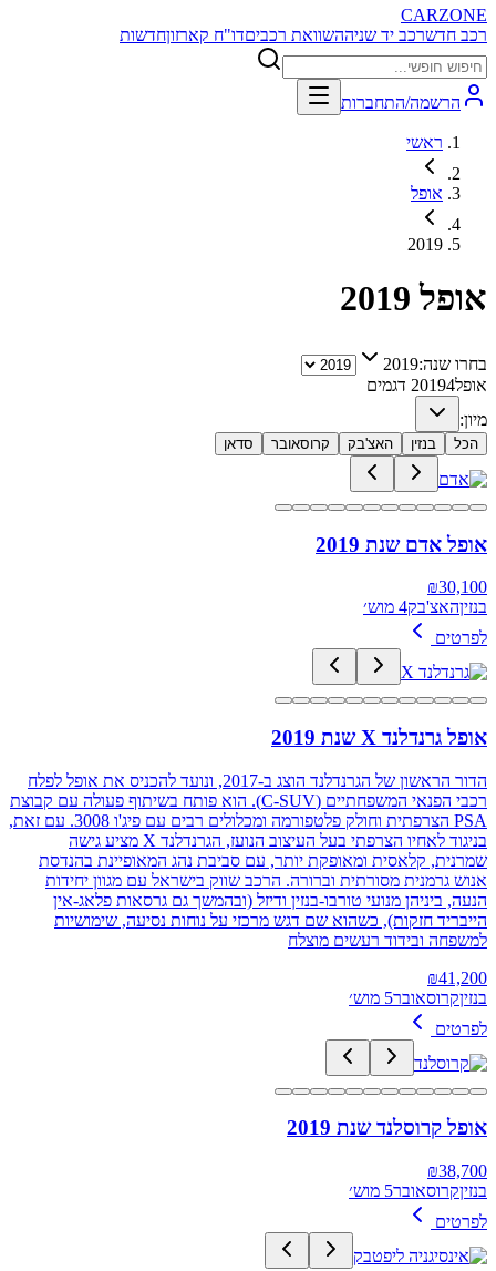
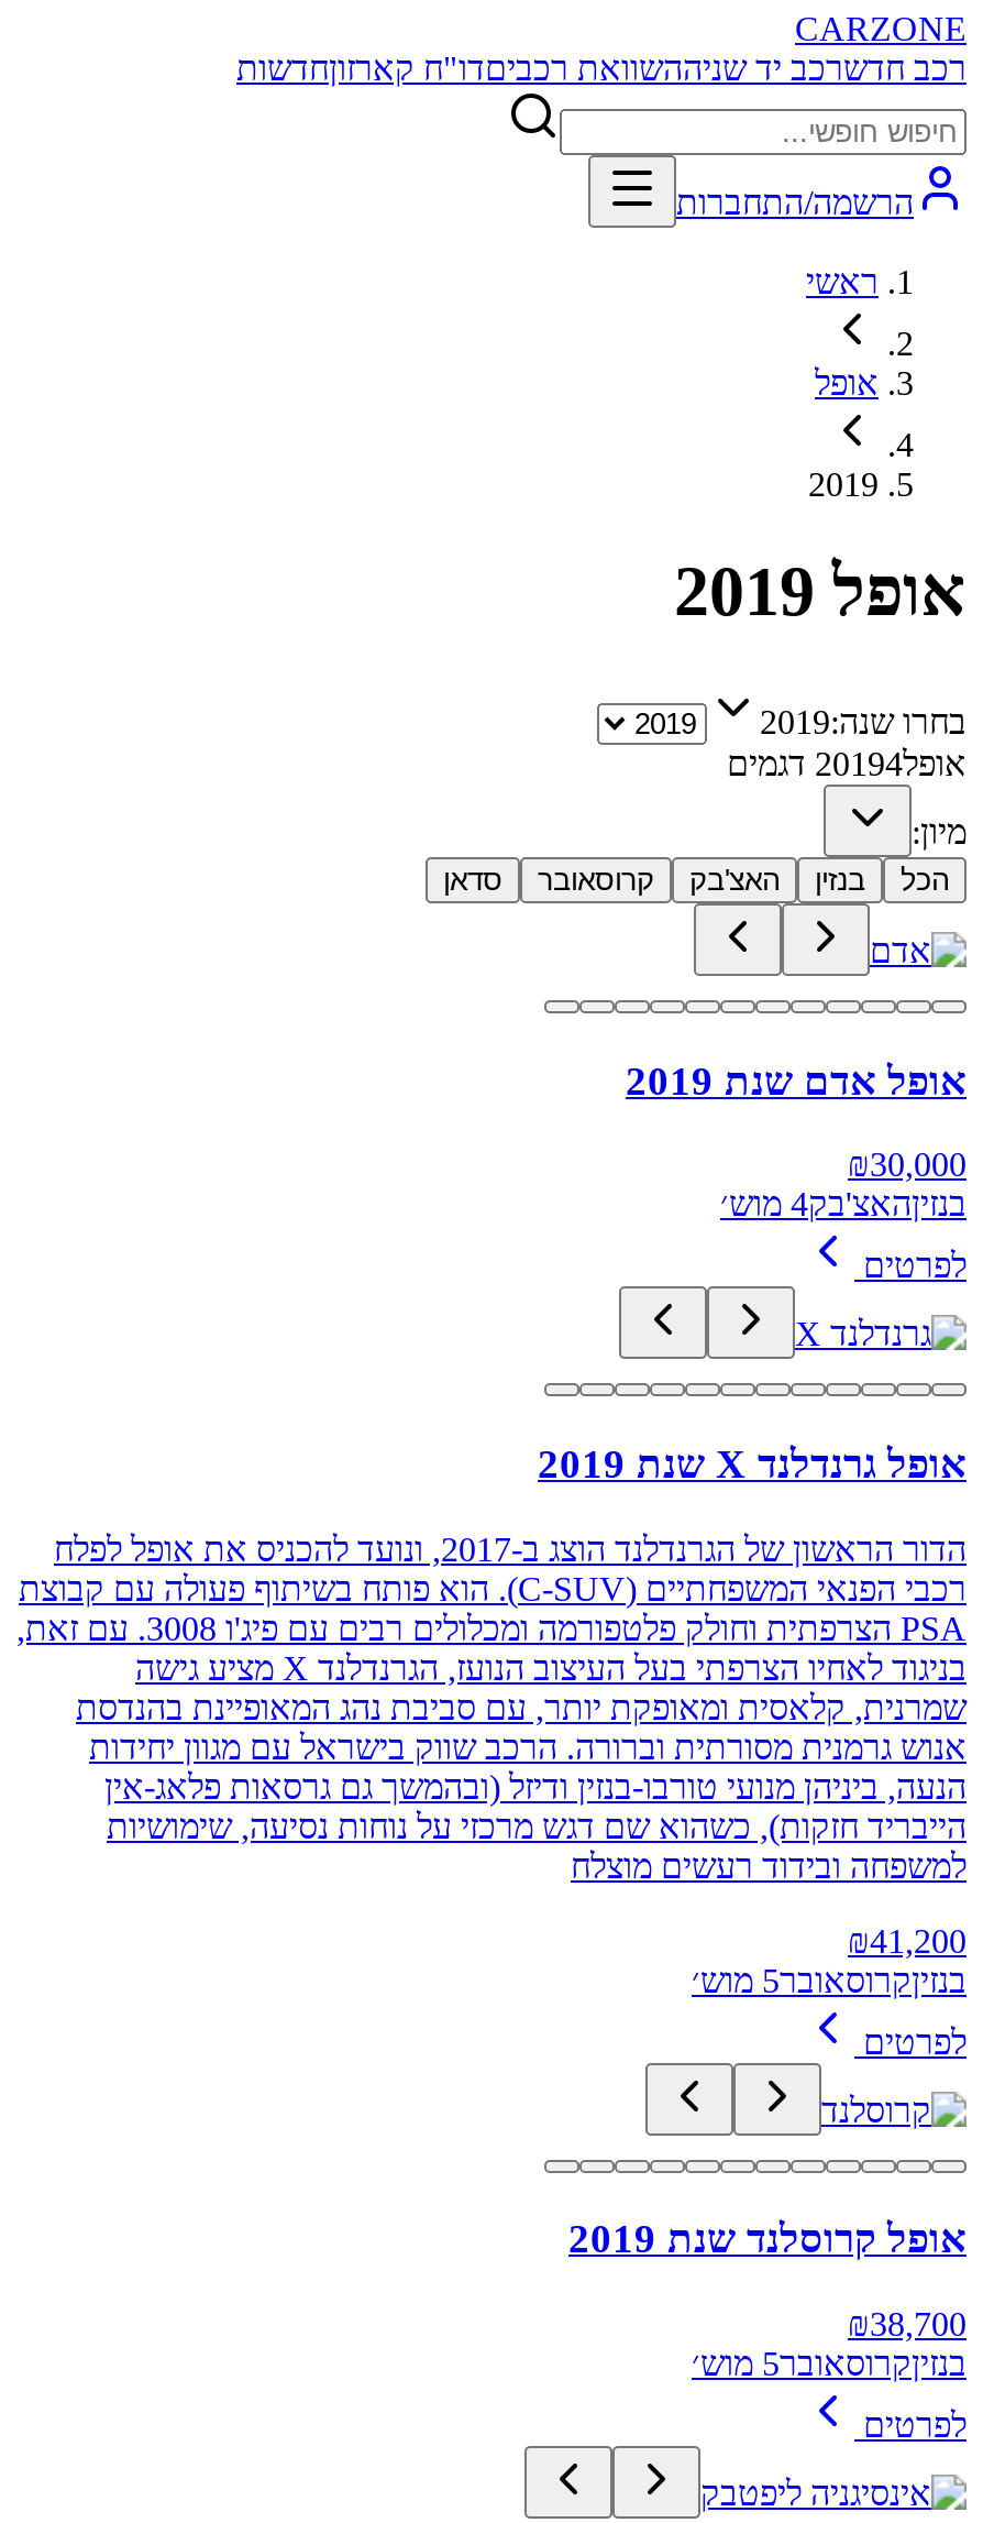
- ₪30,100
+ ₪30,000
